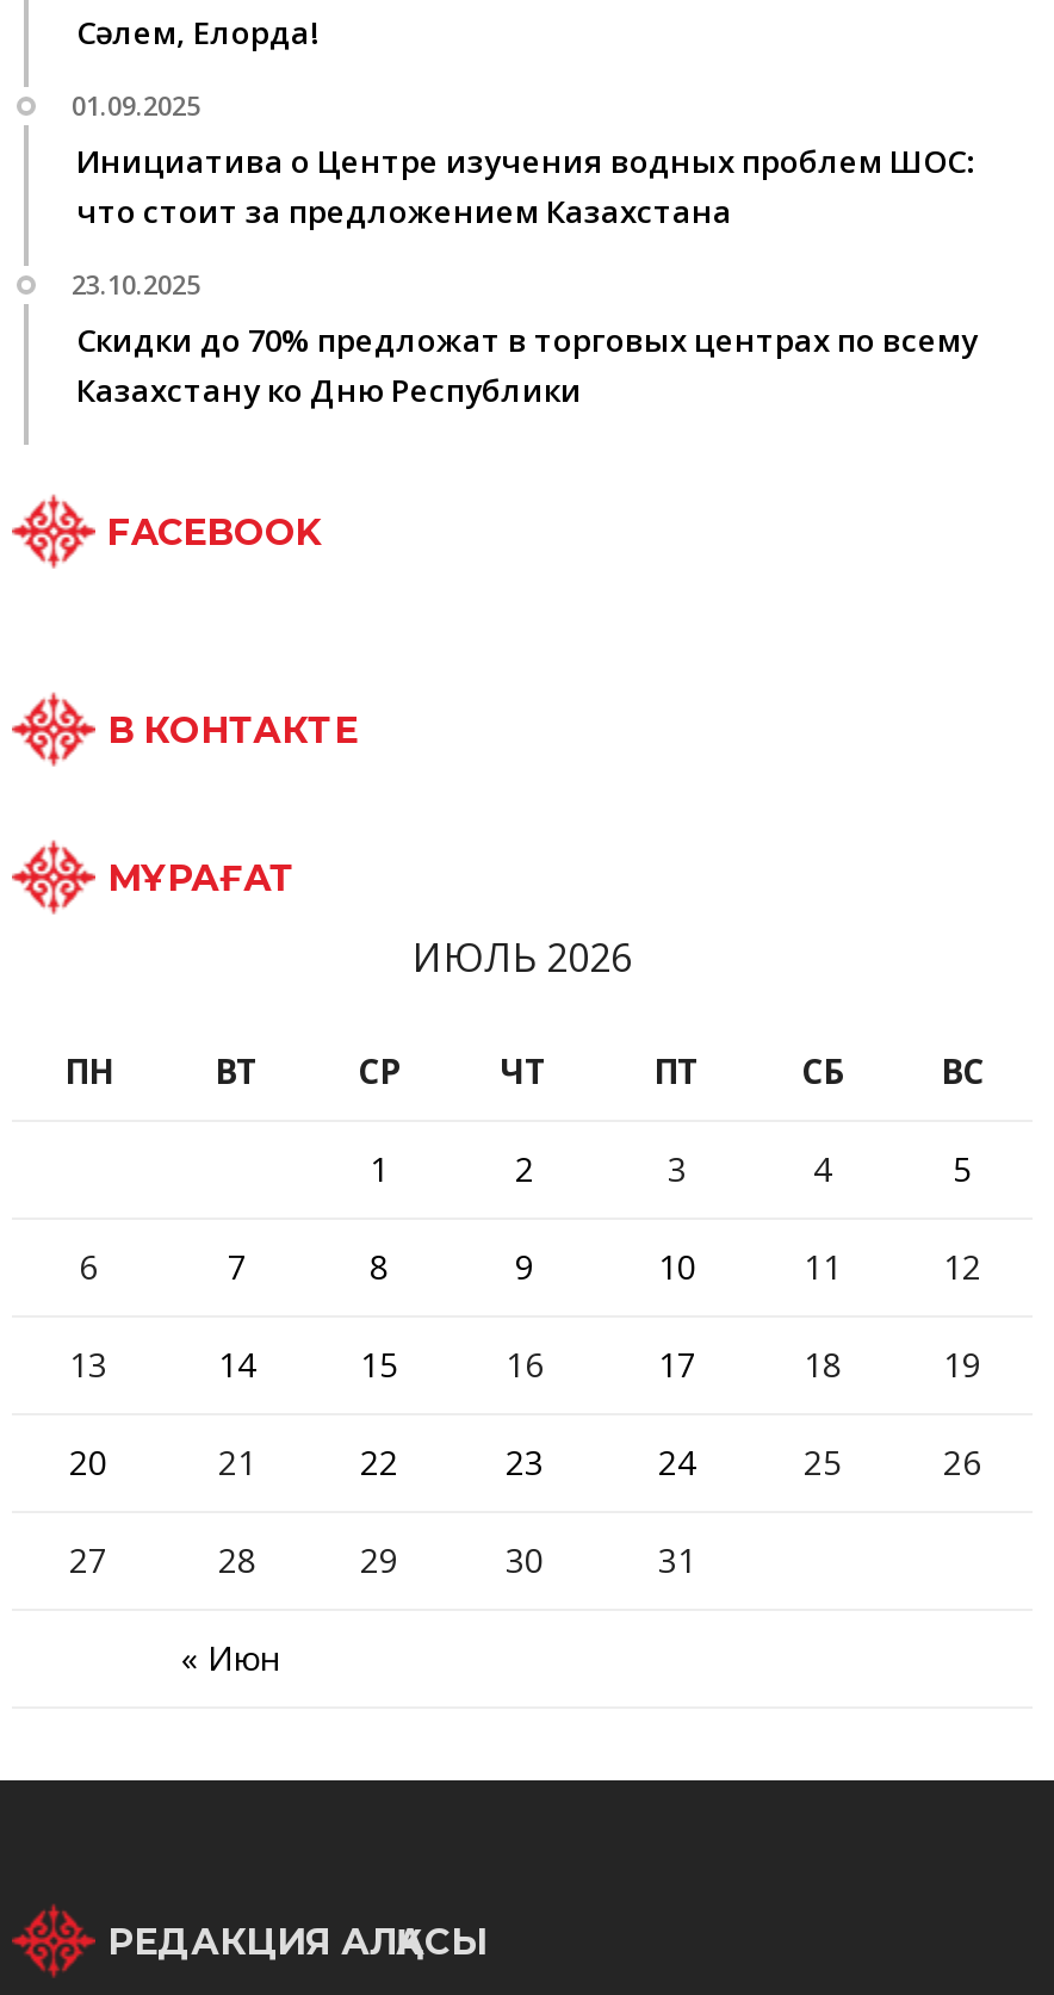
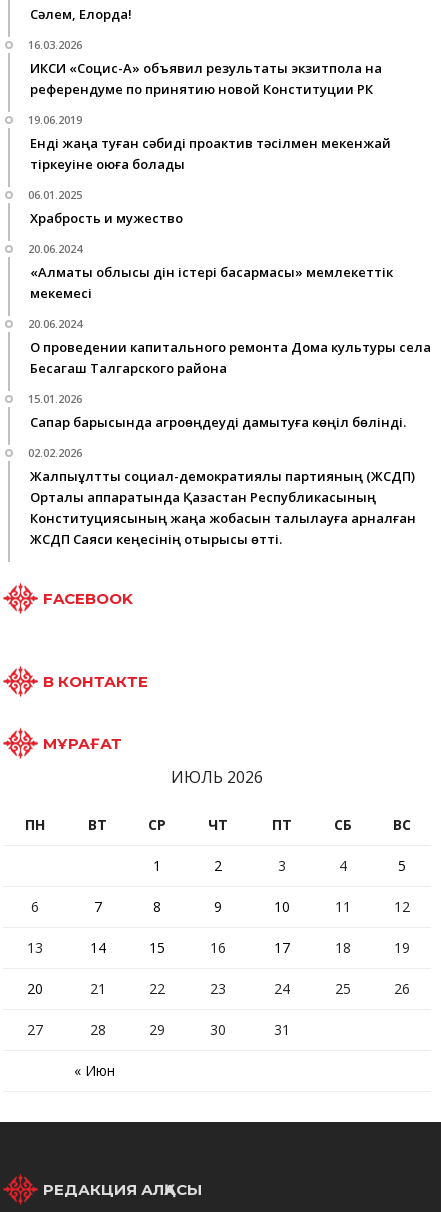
- 01.09.2025
- Инициатива о Центре изучения водных проблем ШОС:
- что стоит за предложением Казахстана
- 23.10.2025
- Скидки до 70% предложат в торговых центрах по всему
- Казахстану ко Дню Республики
+ 16.03.2026
+ ИКСИ «Социс-А» объявил результаты экзитпола на
+ референдуме по принятию новой Конституции РК
+ 19.06.2019
+ Енді жаңа туған сәбиді проактив тәсілмен мекенжай
+ тіркеуіне қоюға болады
+ 06.01.2025
+ Храбрость и мужество
+ 20.06.2024
+ «Алматы облысы дін істері басқармасы» мемлекеттік
+ мекемесі
+ 20.06.2024
+ О проведении капитального ремонта Дома культуры села
+ Бесагаш Талгарского района
+ 15.01.2026
+ Сапар барысында агроөңдеуді дамытуға көңіл бөлінді.
+ 02.02.2026
+ Жалпыұлттық социал-демократиялық партияның (ЖСДП)
+ Орталық аппаратында Қазақстан Республикасының
+ Конституциясының жаңа жобасын талқылауға арналған
+ ЖСДП Саяси кеңесінің отырысы өтті.
